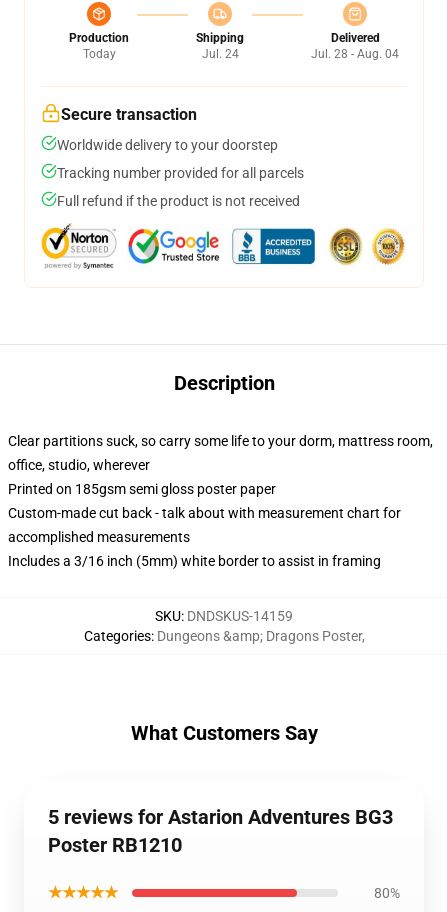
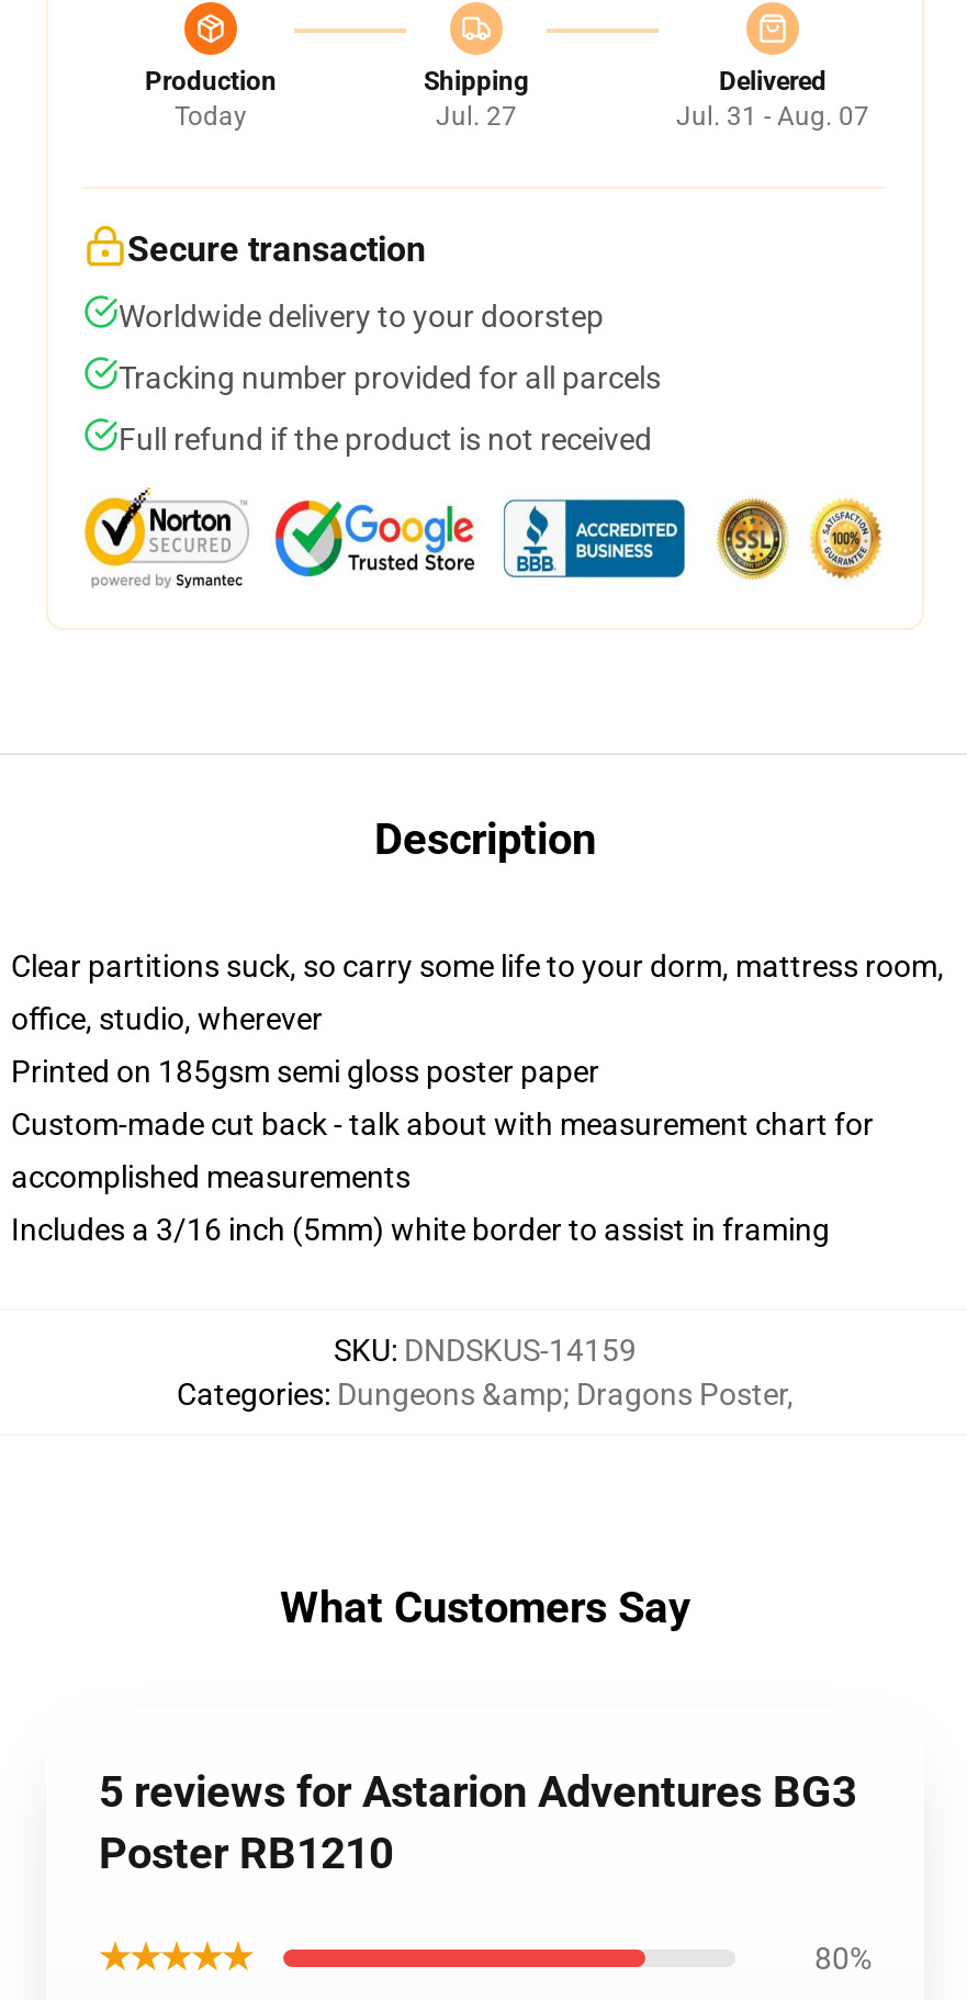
- Jul. 24
+ Jul. 27

- Jul. 28 - Aug. 04
+ Jul. 31 - Aug. 07
